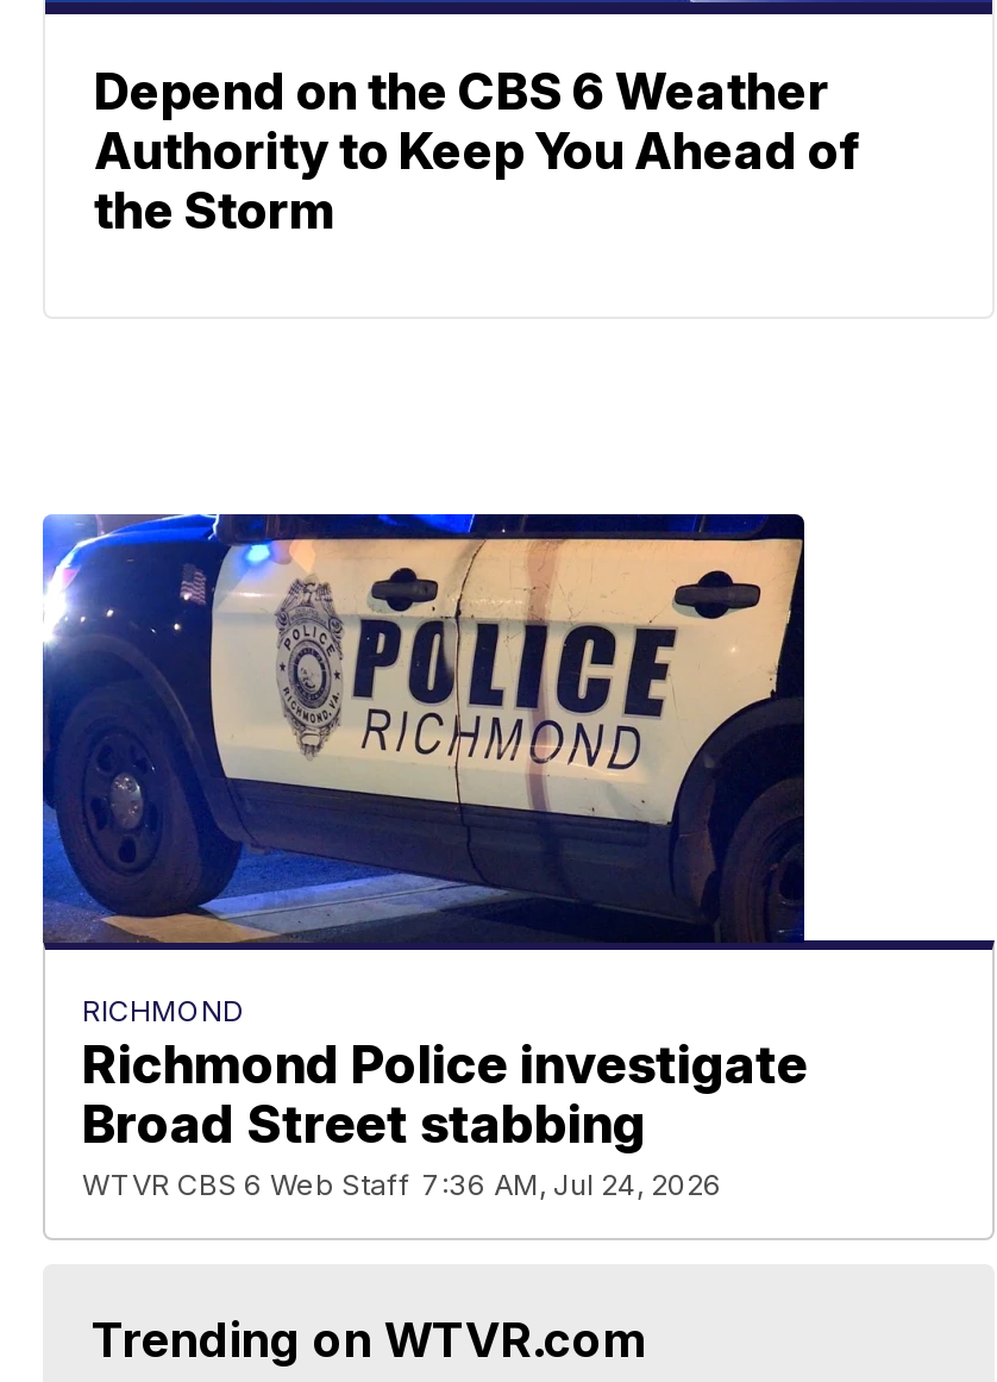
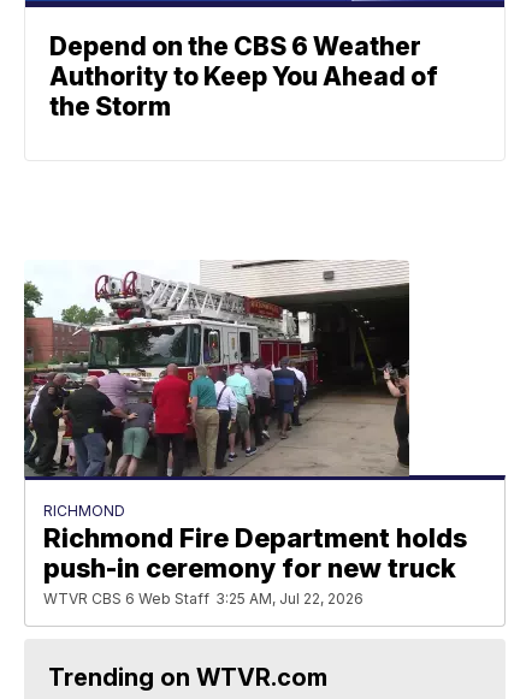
- [image]
- Richmond Police investigate
- Broad Street stabbing
- WTVR CBS 6 Web Staff 7:36 AM, Jul 24, 2026
+ [image]
+ Richmond Fire Department holds
+ push-in ceremony for new truck
+ WTVR CBS 6 Web Staff 3:25 AM, Jul 22, 2026
